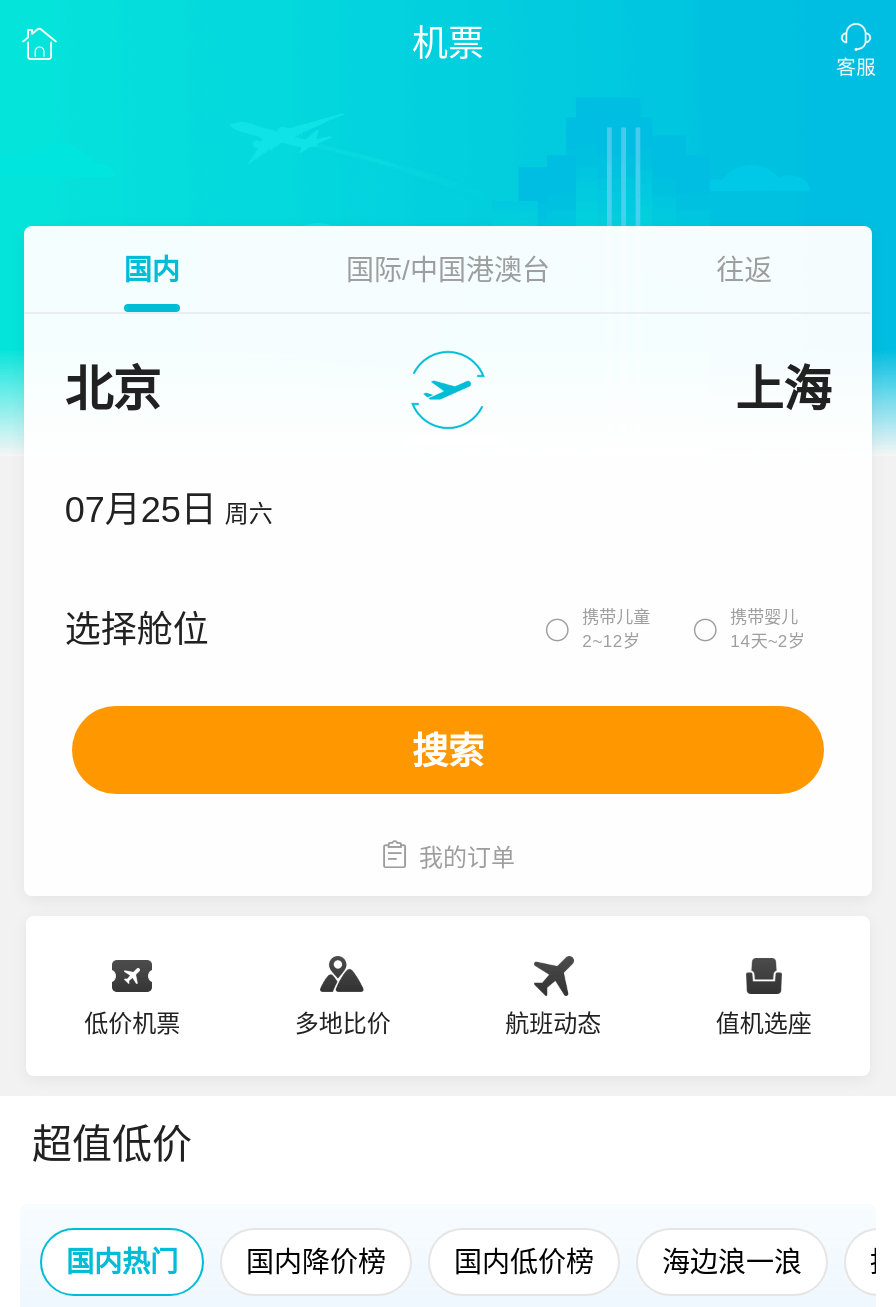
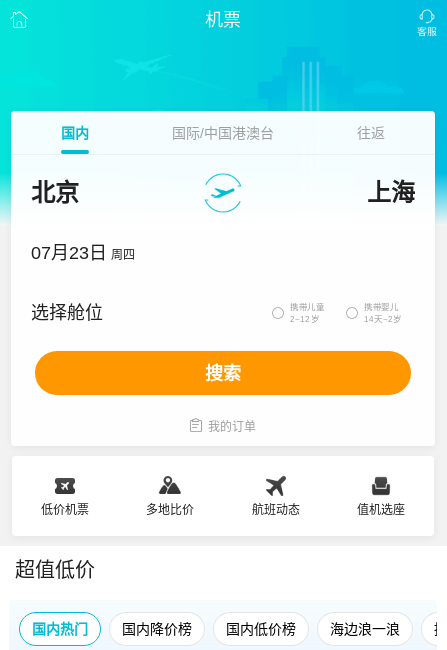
- 07月25日 周六
+ 07月23日 周四
